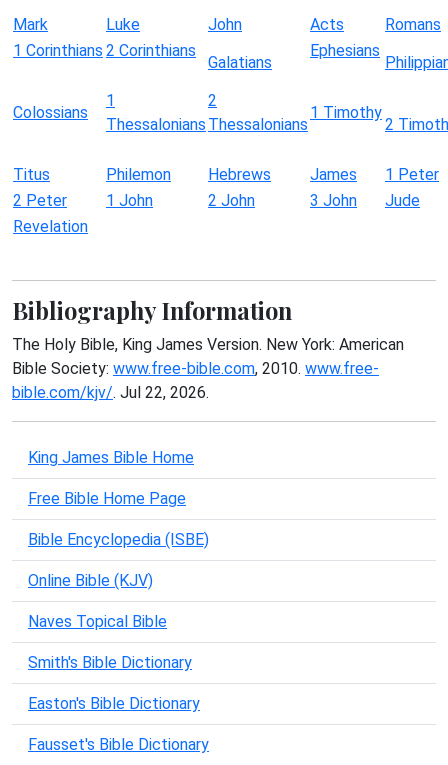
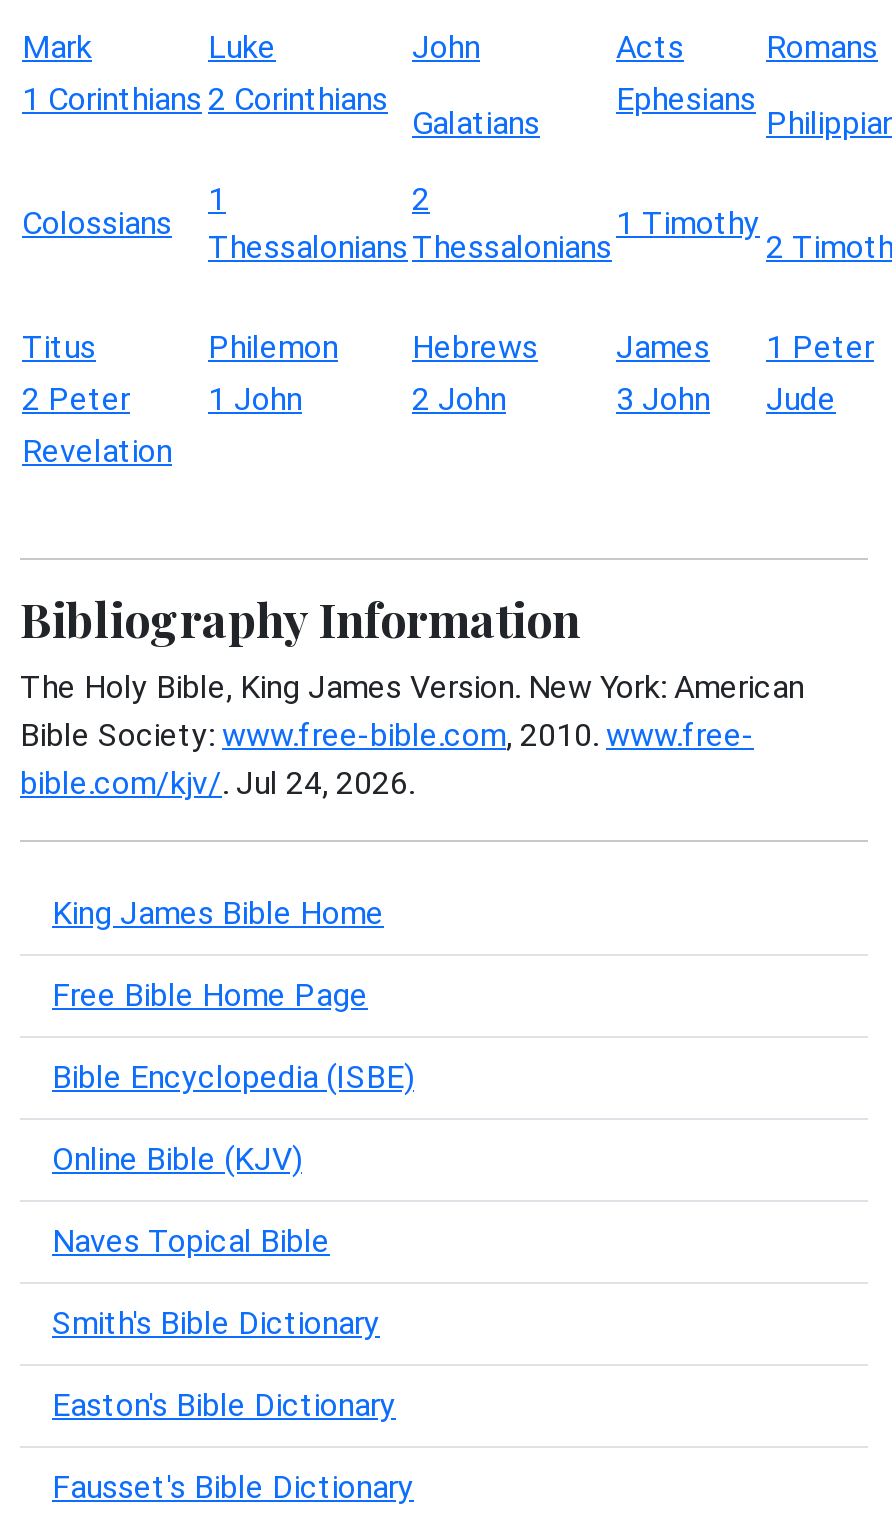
- bible.com/kjv/. Jul 22, 2026.
+ bible.com/kjv/. Jul 24, 2026.
